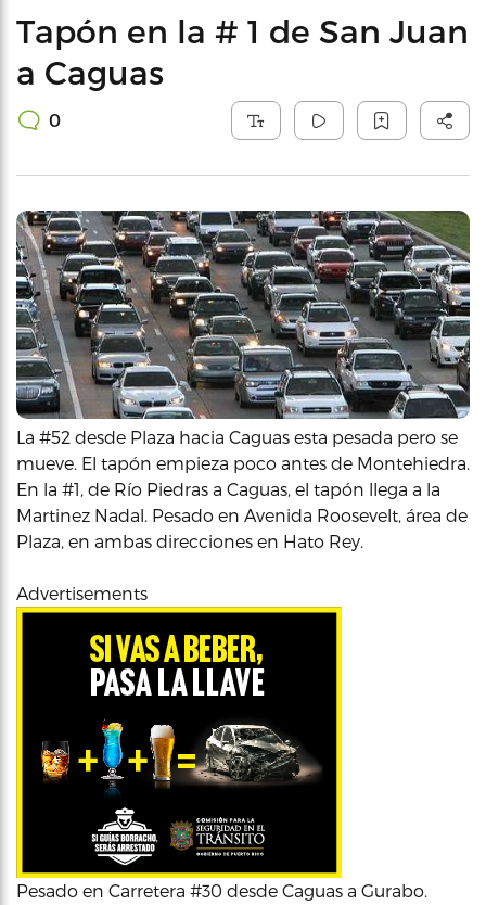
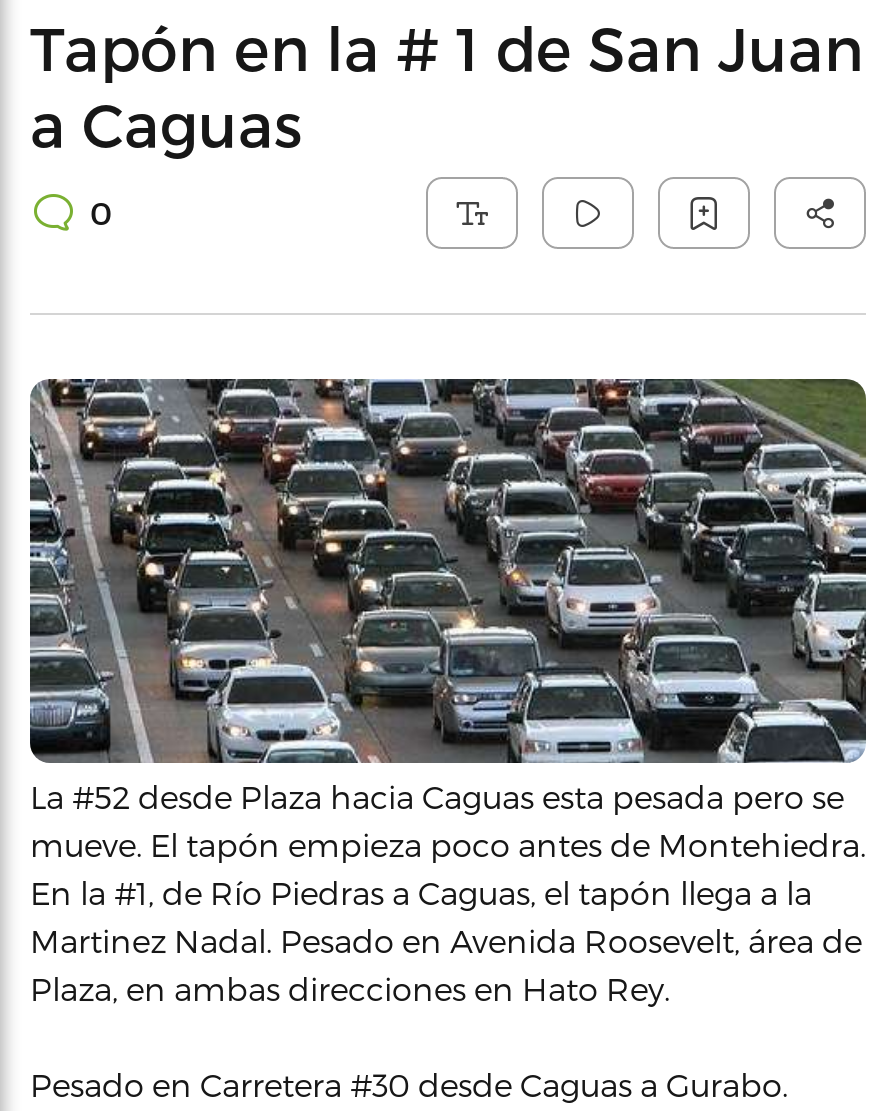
- Advertisements

- [image]
